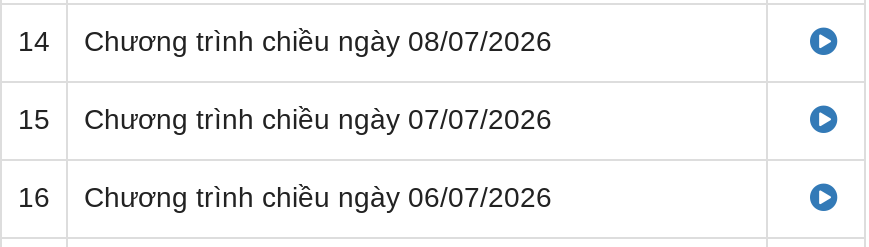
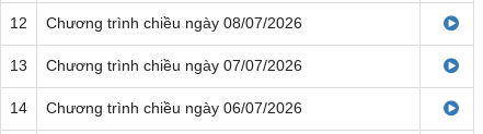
- 14 Chương trình chiều ngày 08/07/2026
+ 12 Chương trình chiều ngày 08/07/2026

- 15 Chương trình chiều ngày 07/07/2026
+ 13 Chương trình chiều ngày 07/07/2026

- 16 Chương trình chiều ngày 06/07/2026
+ 14 Chương trình chiều ngày 06/07/2026
